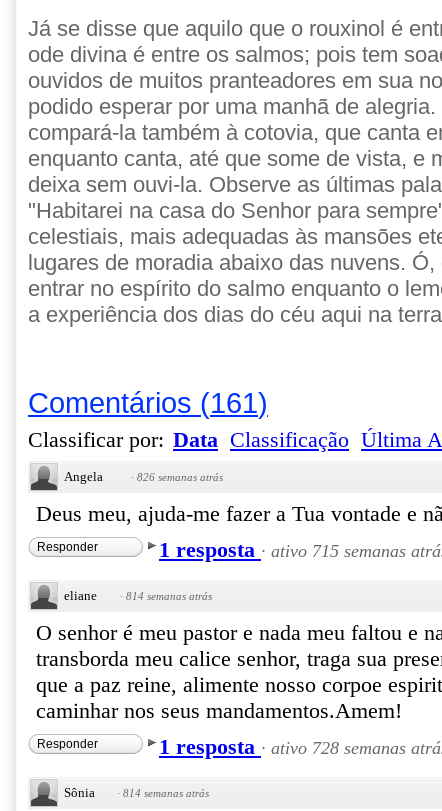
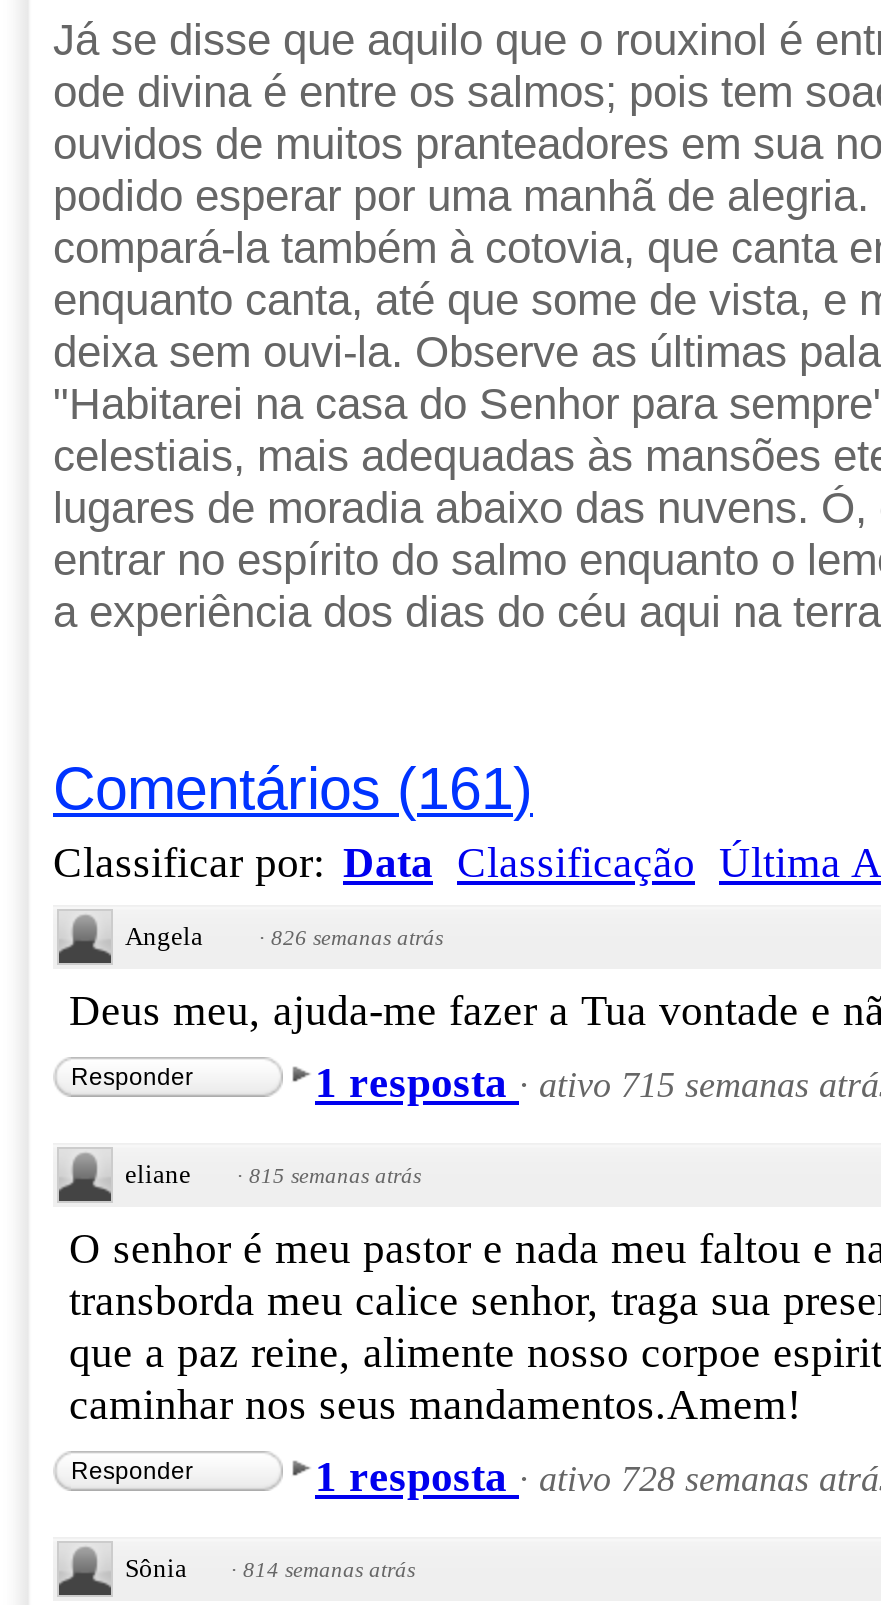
- · 814 semanas atrás
+ · 815 semanas atrás
